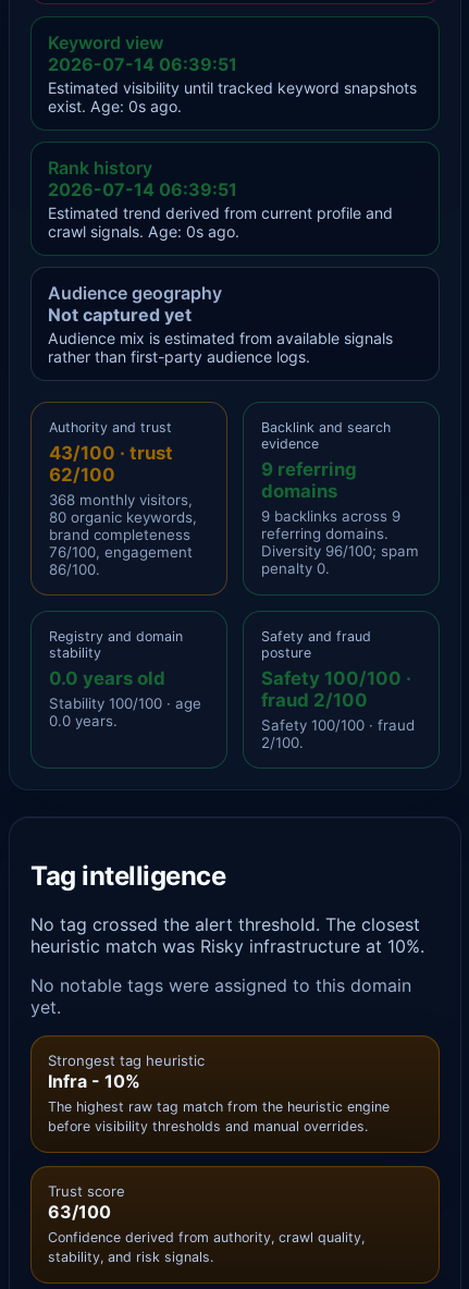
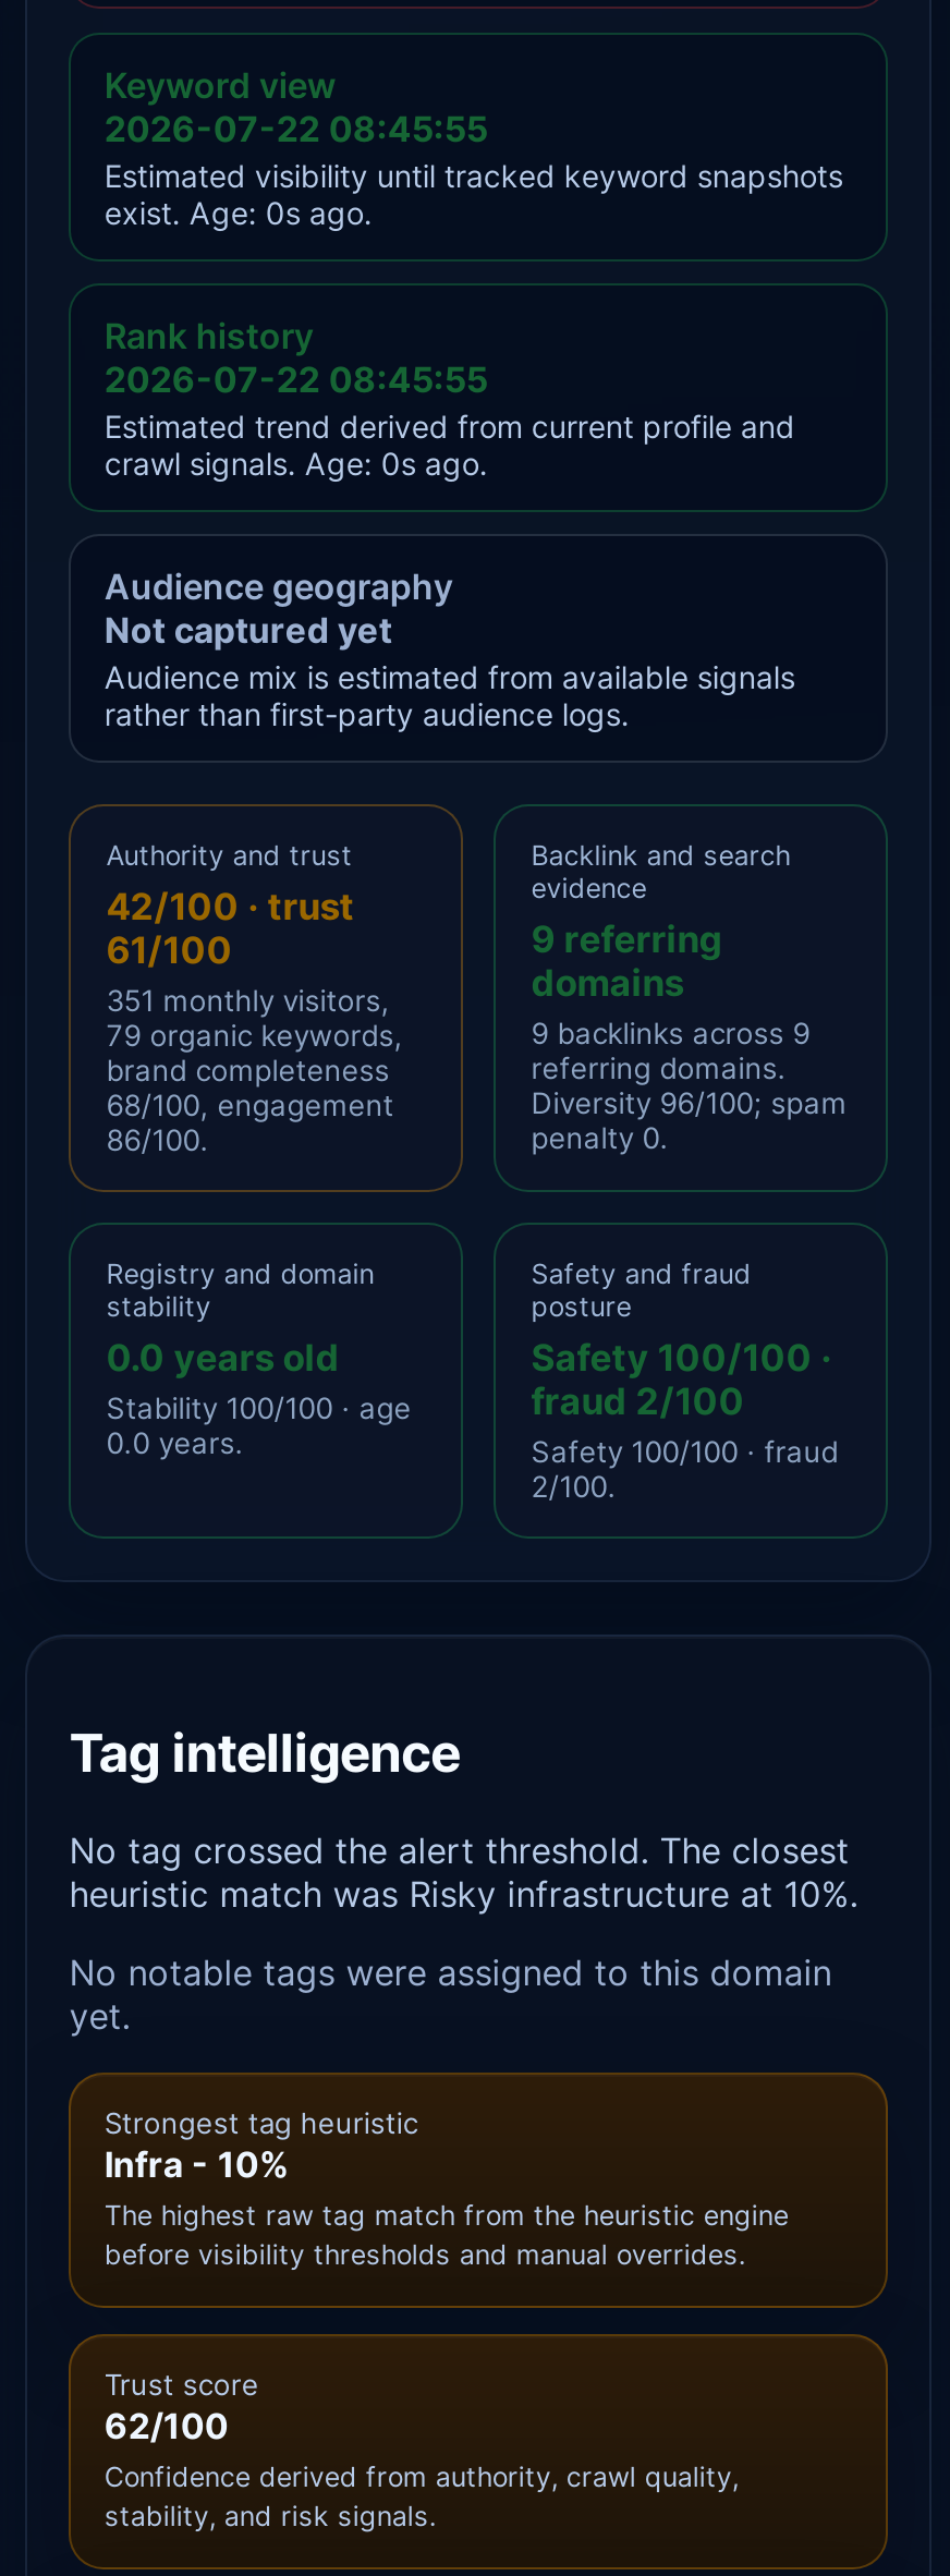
- 2026-07-14 06:39:51
+ 2026-07-22 08:45:55

- 2026-07-14 06:39:51
+ 2026-07-22 08:45:55

- 43/100 · trust
+ 42/100 · trust

- 62/100
+ 61/100

- 368 monthly visitors,
+ 351 monthly visitors,

- 80 organic keywords,
+ 79 organic keywords,

- 76/100, engagement
+ 68/100, engagement

- 63/100
+ 62/100
